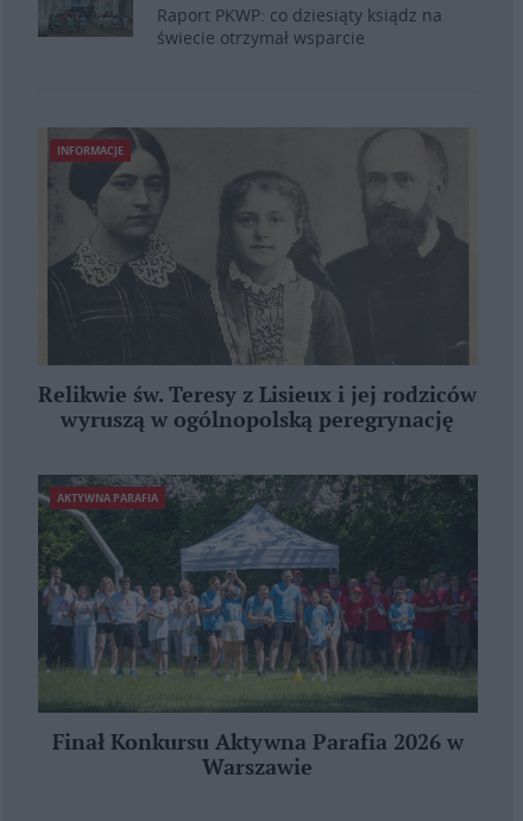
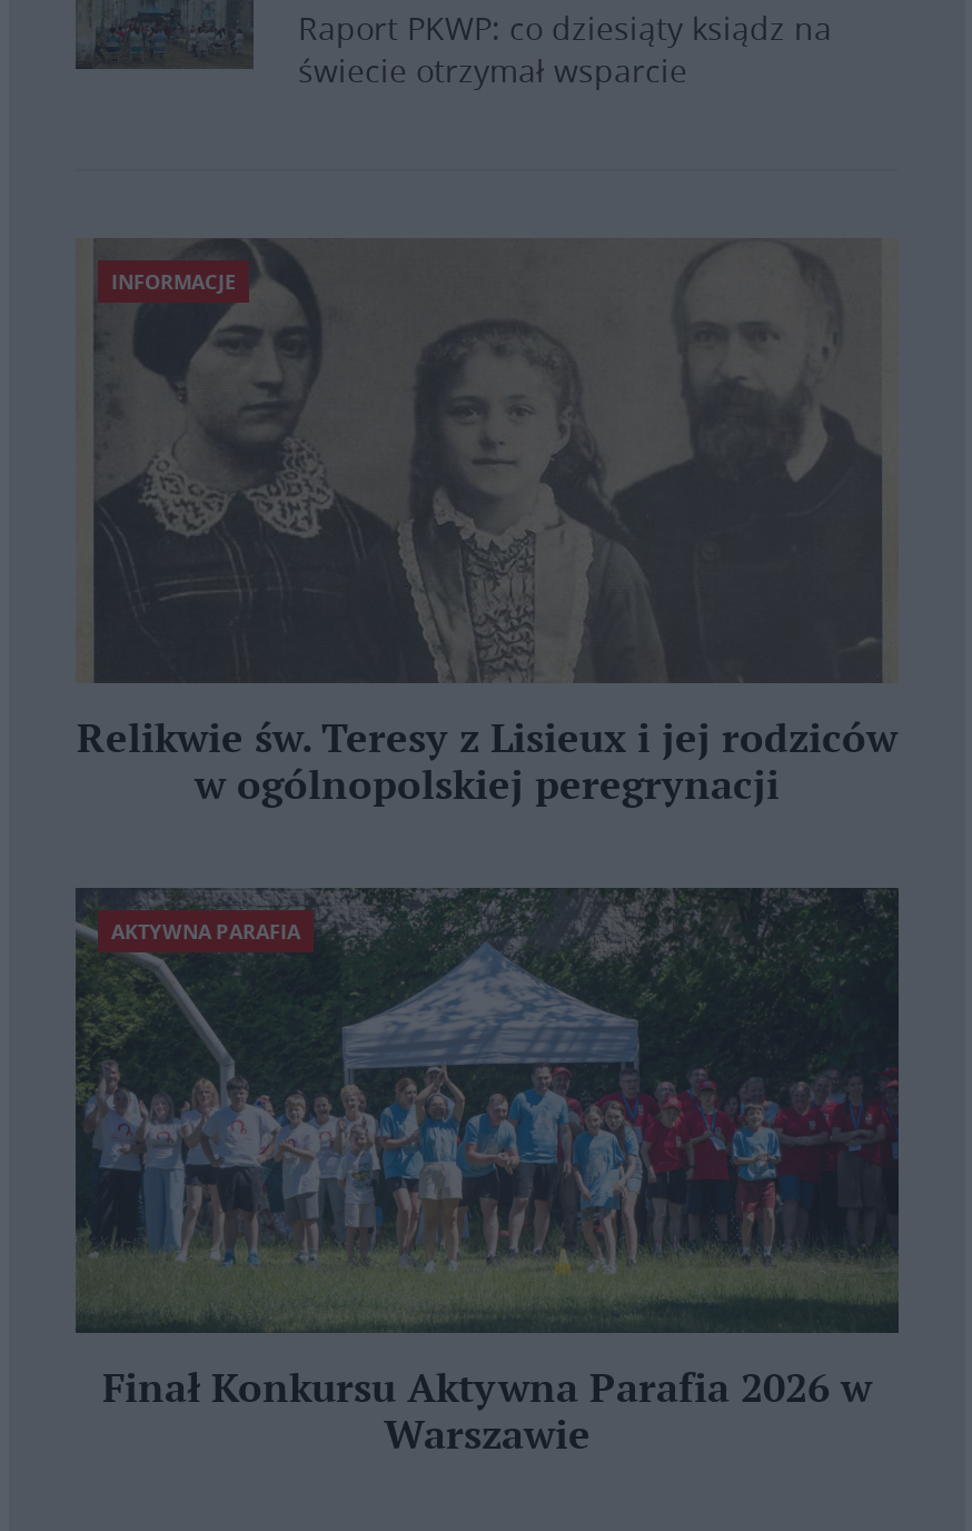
- wyruszą w ogólnopolską peregrynację
+ w ogólnopolskiej peregrynacji
